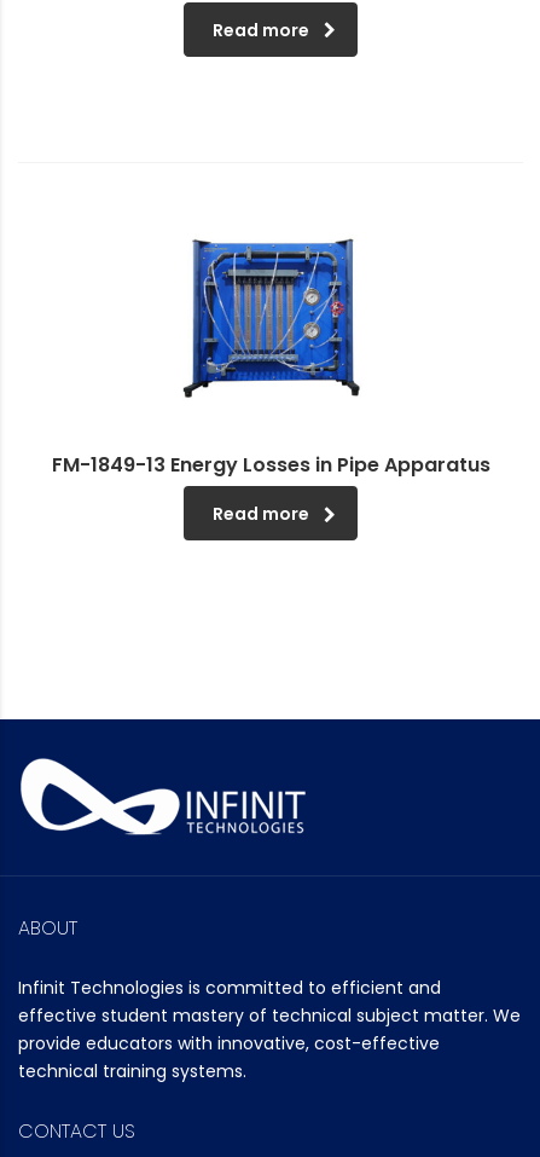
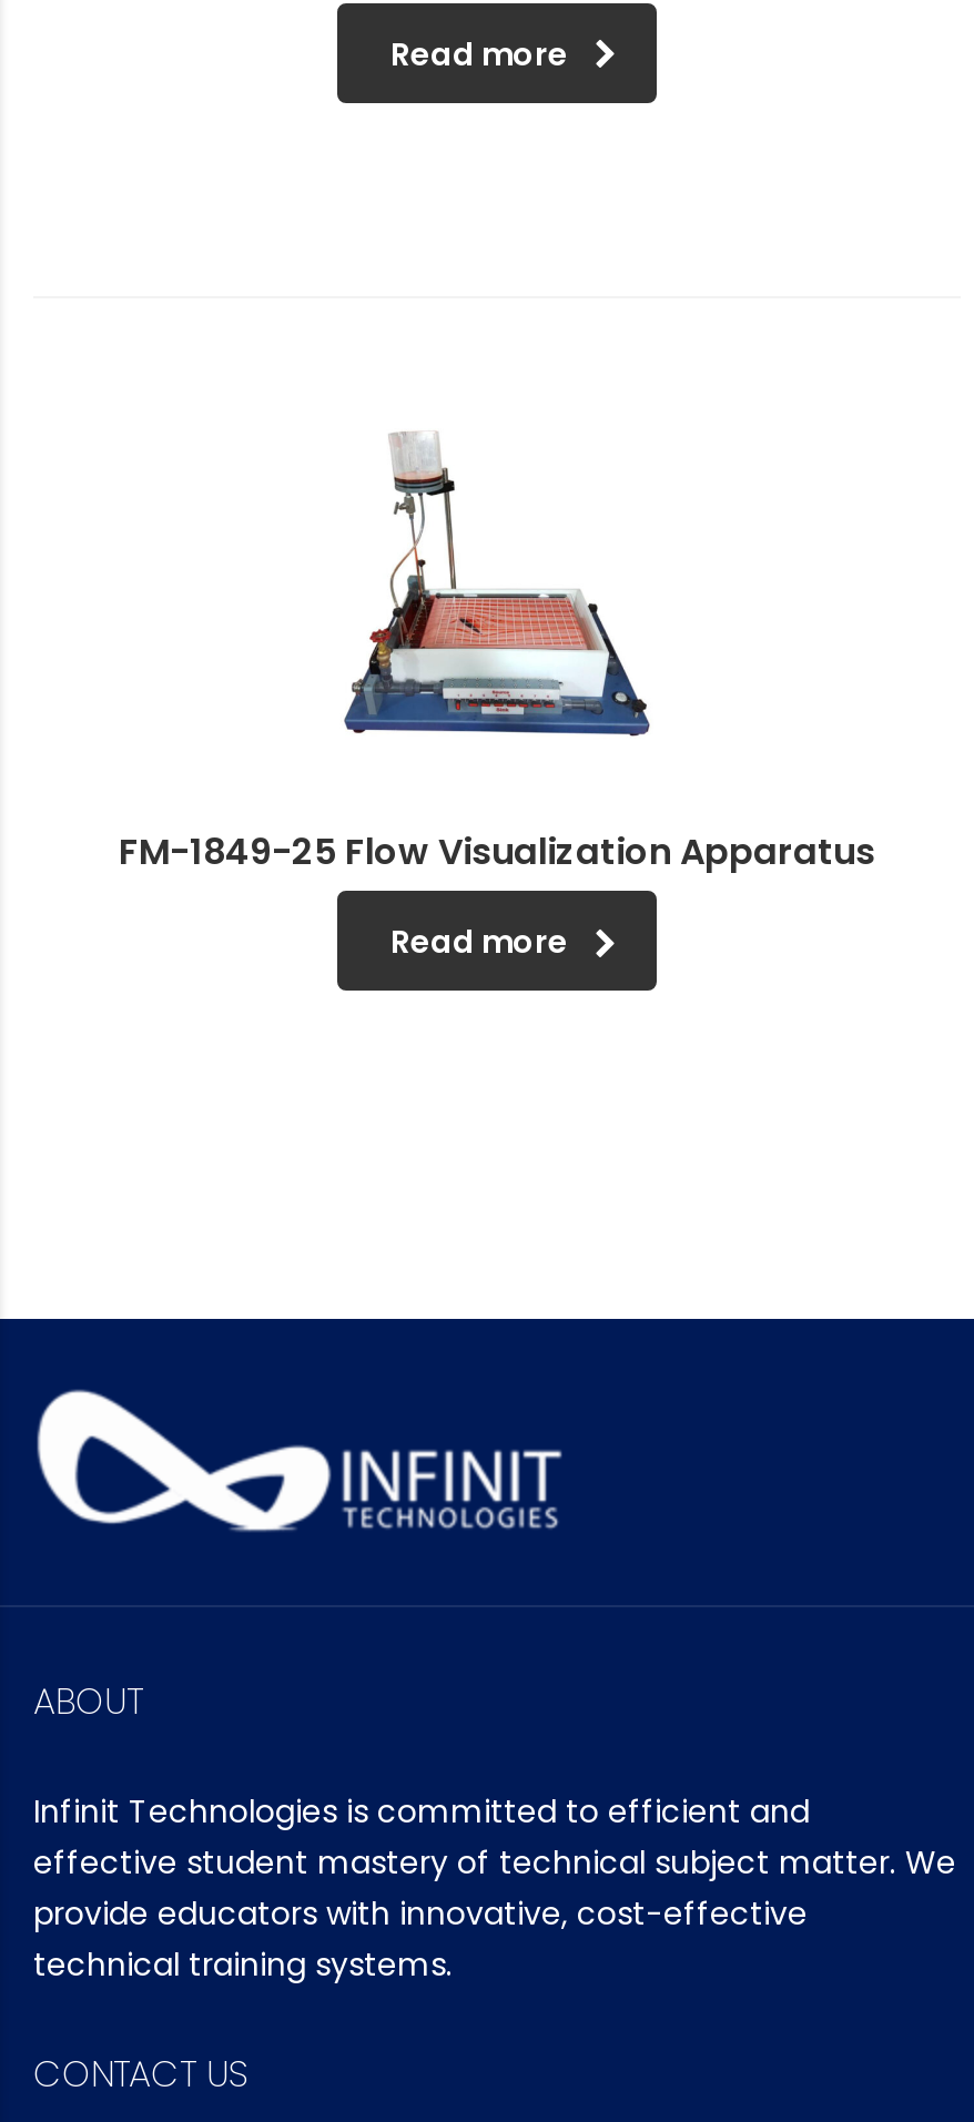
- [image]
+ [image]

- FM-1849-13 Energy Losses in Pipe Apparatus
+ FM-1849-25 Flow Visualization Apparatus
